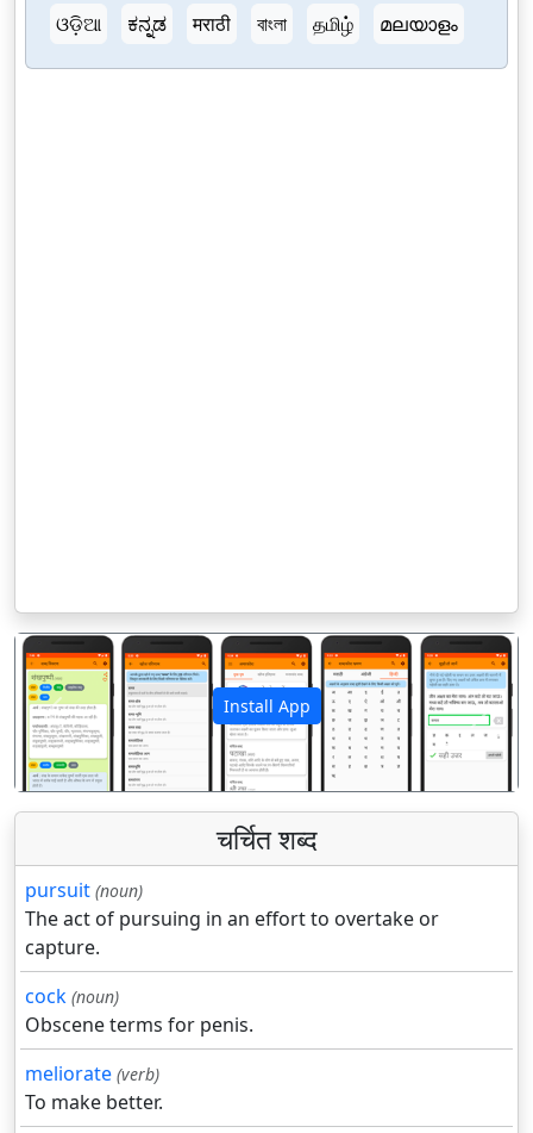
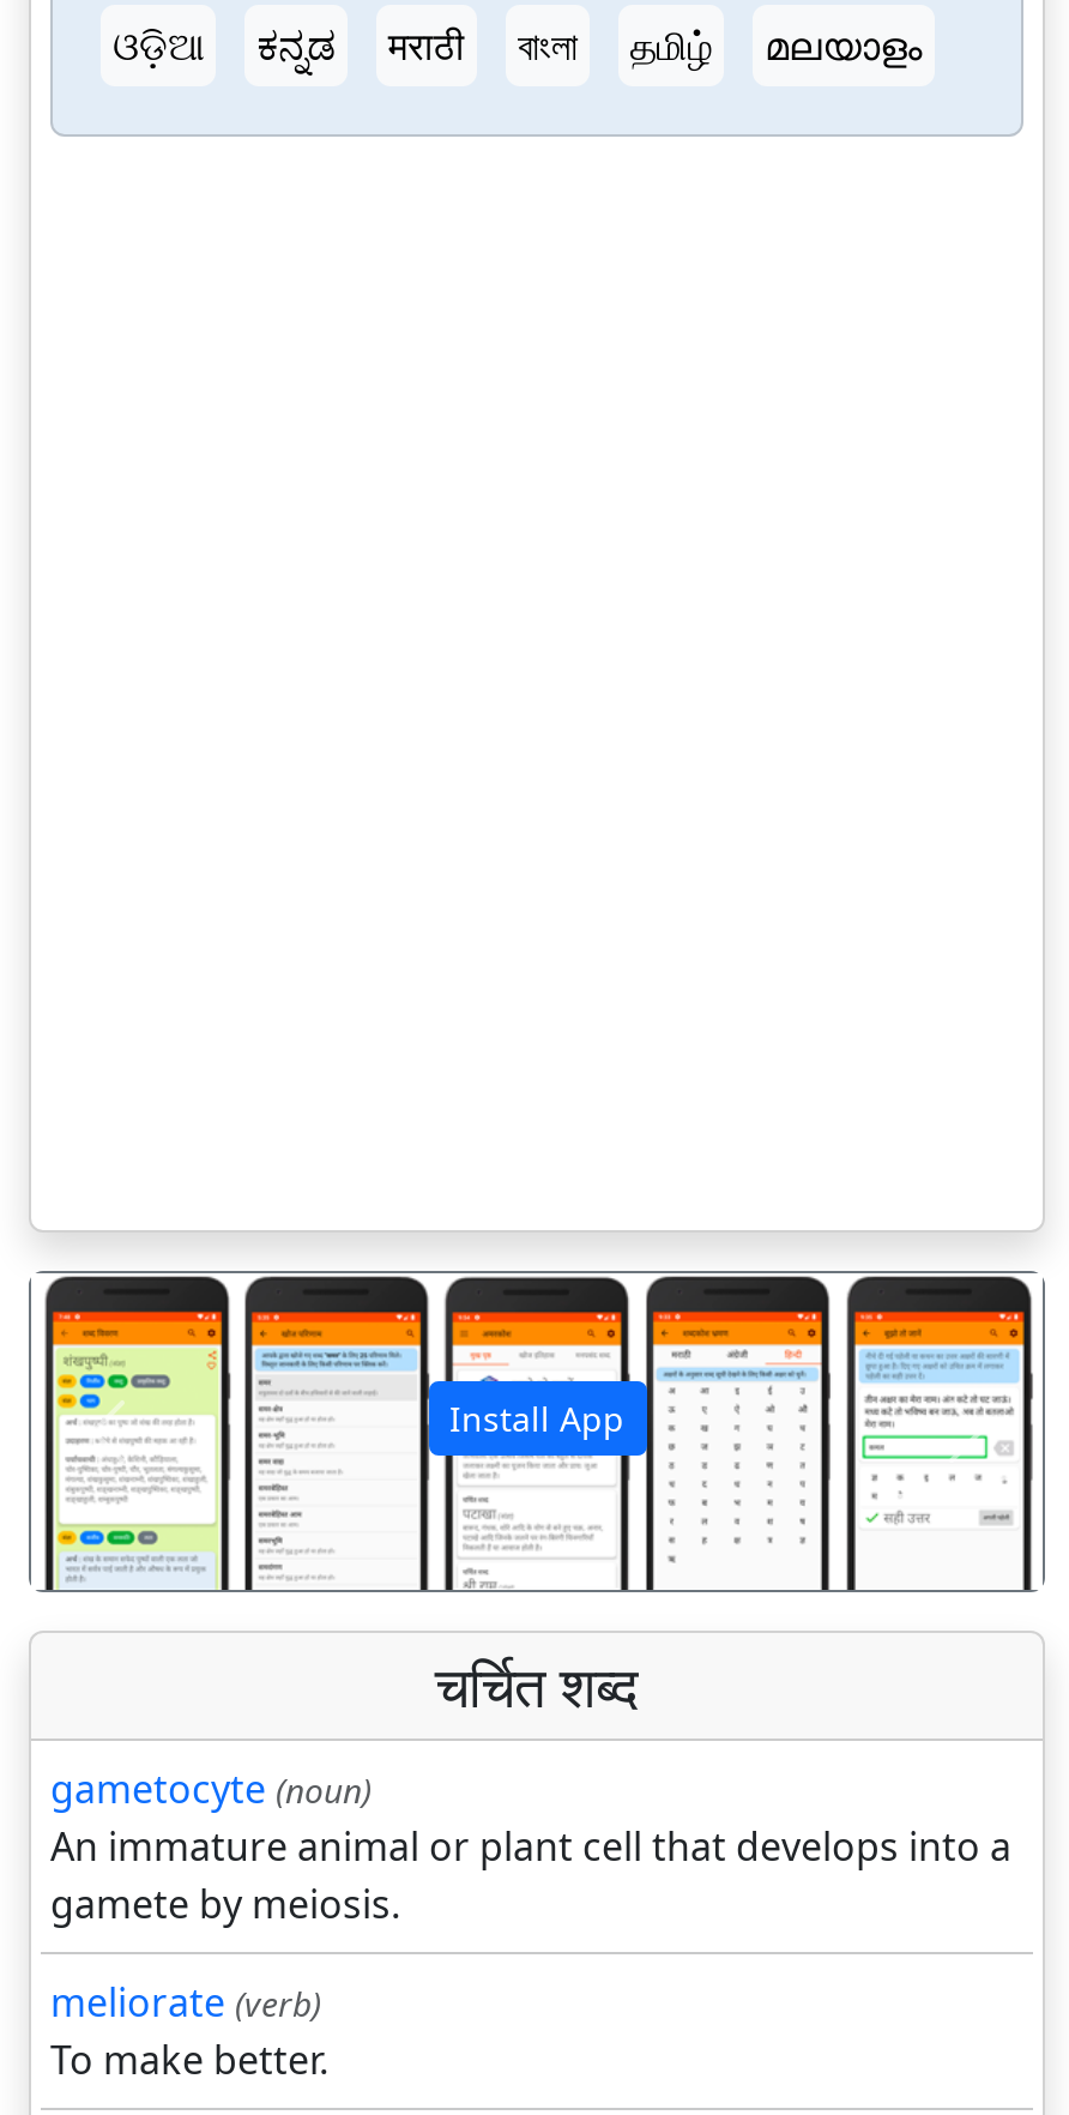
- pursuit (noun)
- The act of pursuing in an effort to overtake or
- capture.
- cock (noun)
- Obscene terms for penis.
+ gametocyte (noun)
+ An immature animal or plant cell that develops into a
+ gamete by meiosis.
